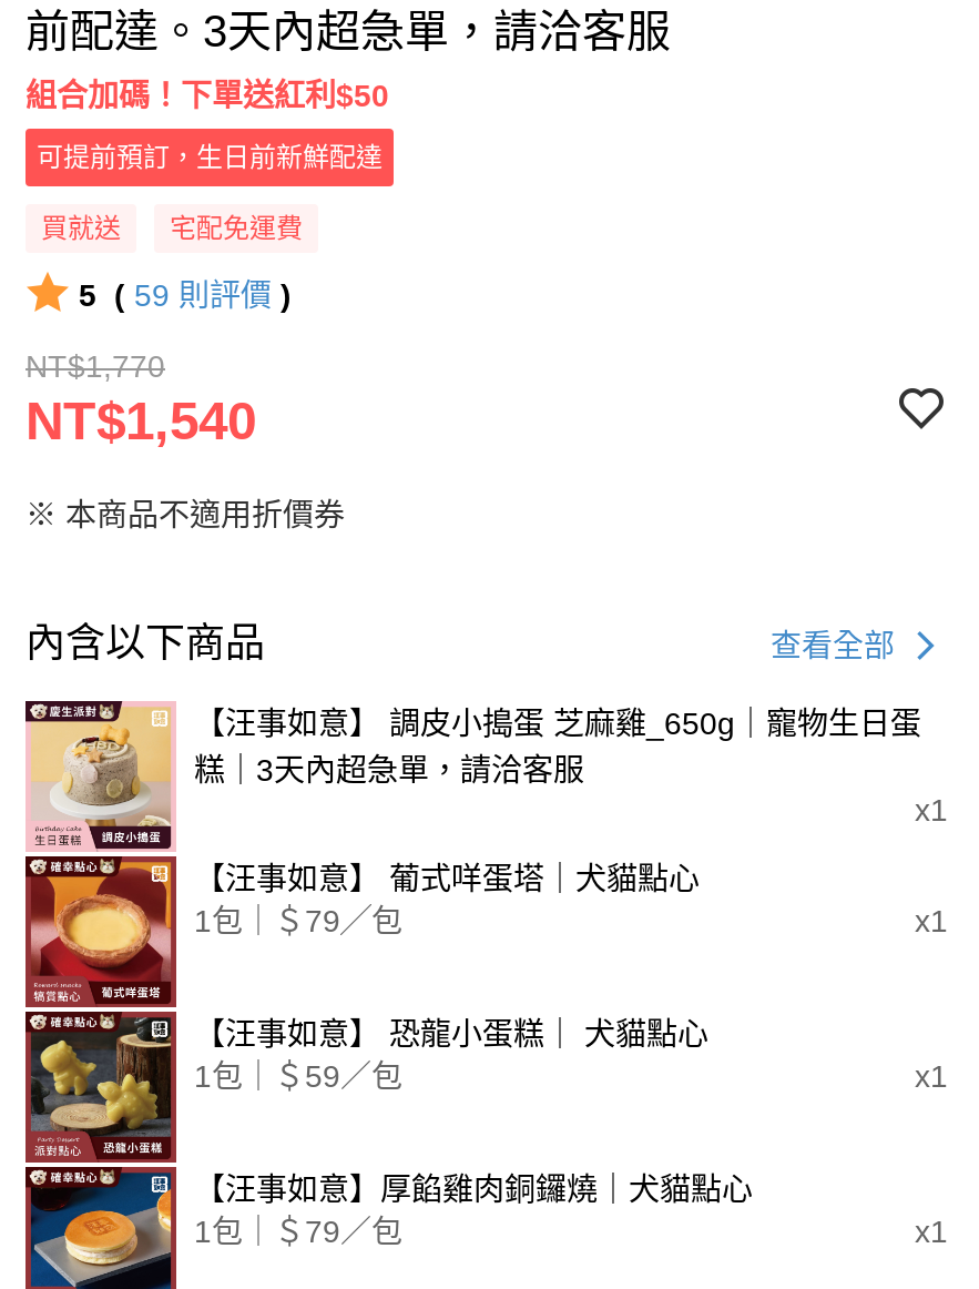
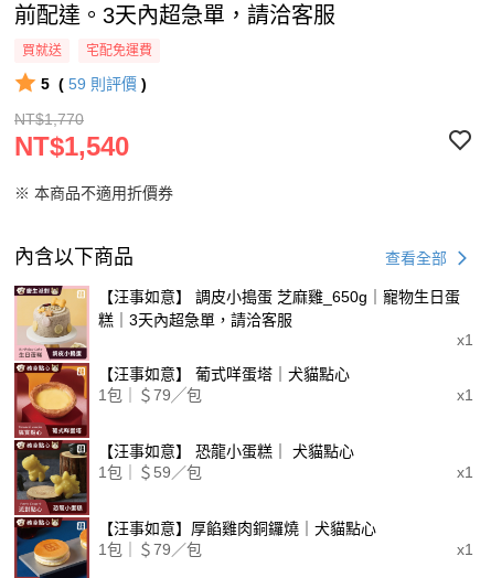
- 組合加碼！下單送紅利$50
- 可提前預訂，生日前新鮮配達
